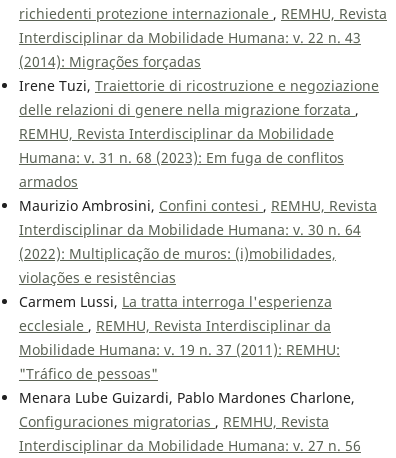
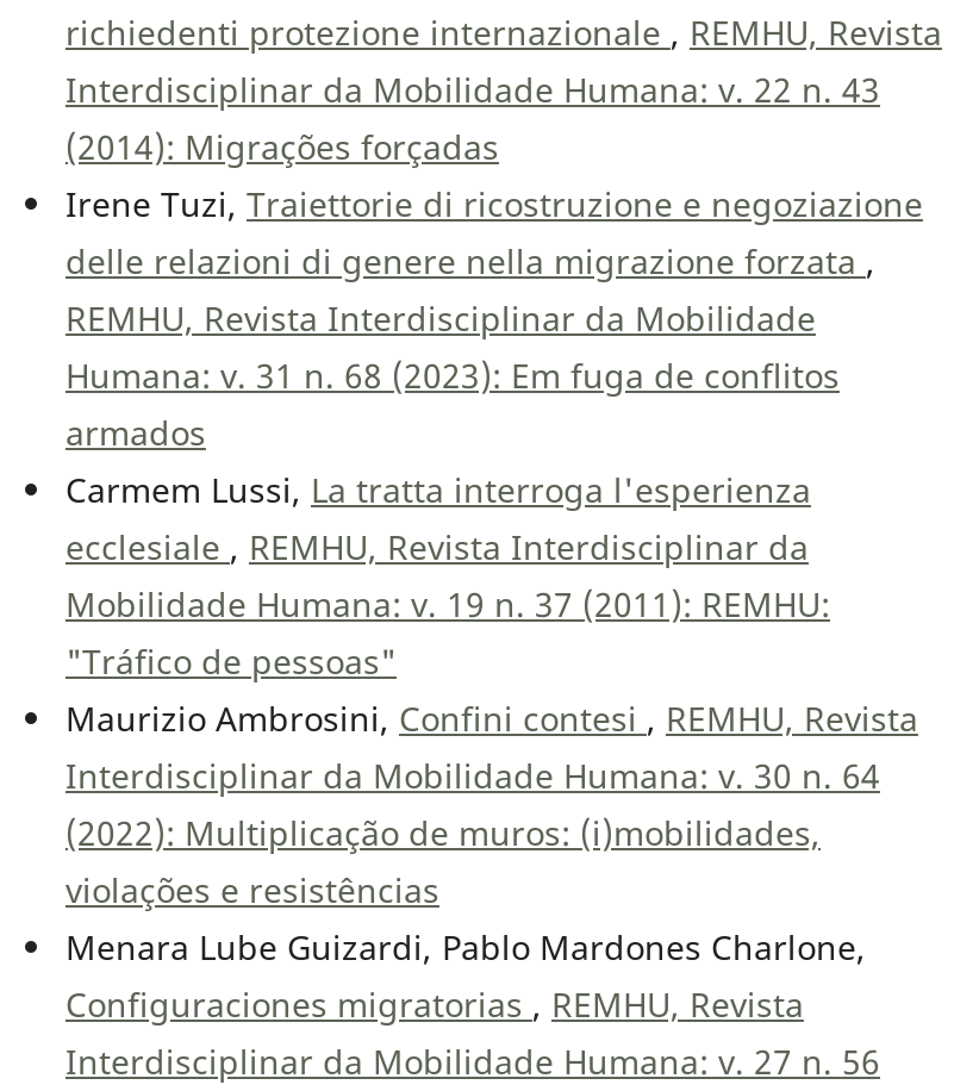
moved down: Maurizio Ambrosini, Confini contesi, REMHU, Revista | Interdisciplinar da Mobilidade Humana: v. 30 n. 64 | (2022): Multiplicação de muros: (i)mobilidades, | violações e resistências

moved up: Carmem Lussi, La tratta interroga l'esperienza | ecclesiale, REMHU, Revista Interdisciplinar da | Mobilidade Humana: v. 19 n. 37 (2011): REMHU: | "Tráfico de pessoas"
